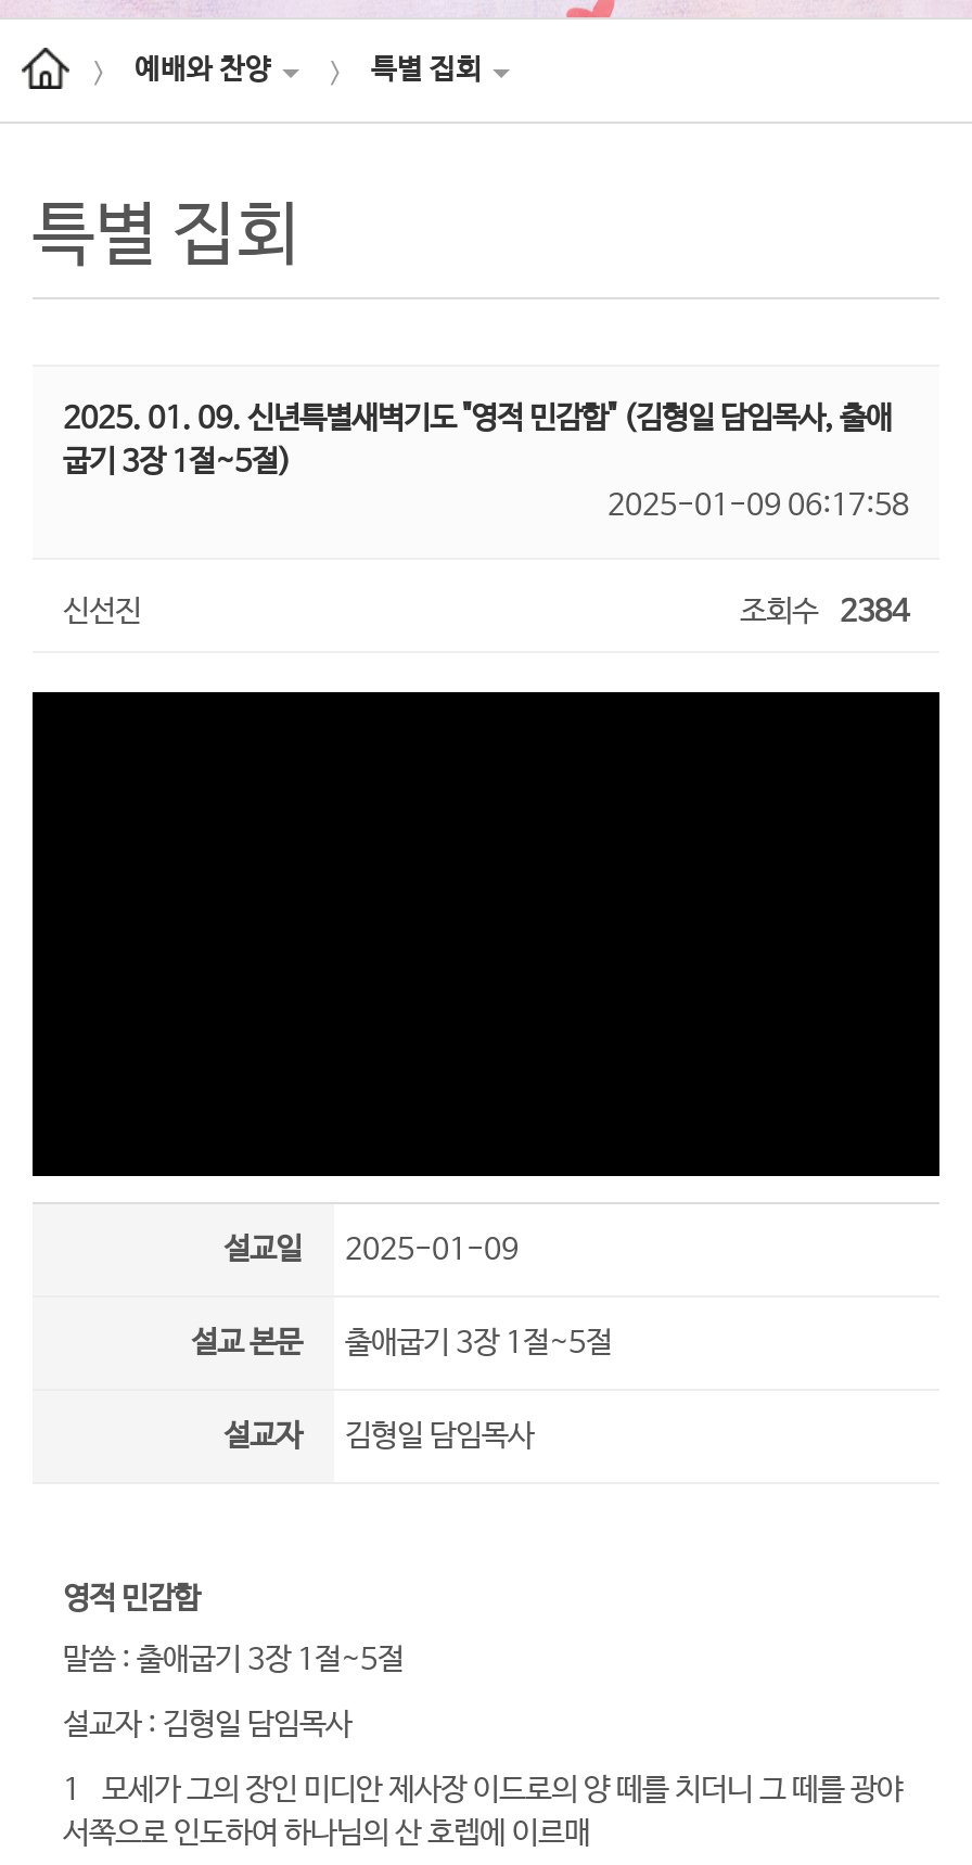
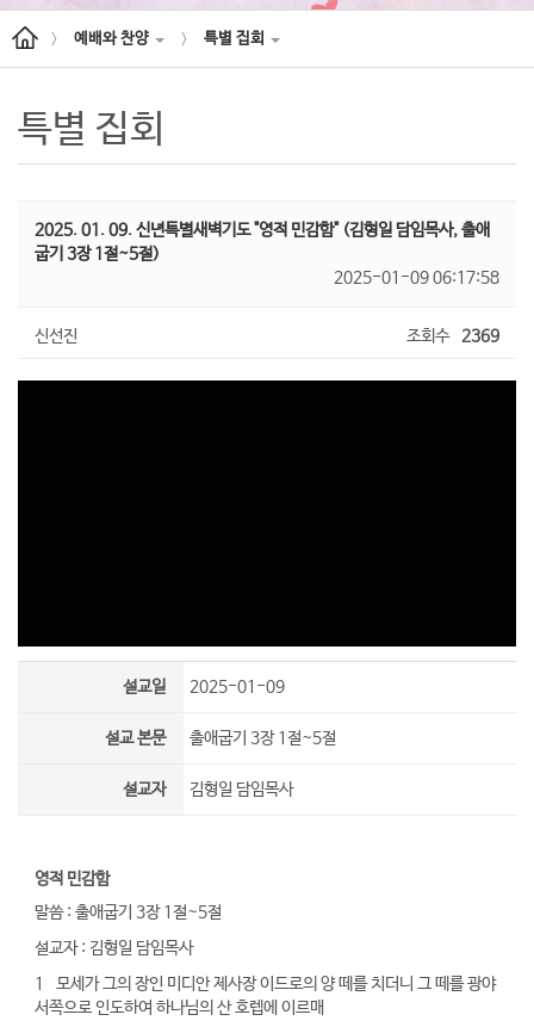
- 조회수 2384
+ 조회수 2369
